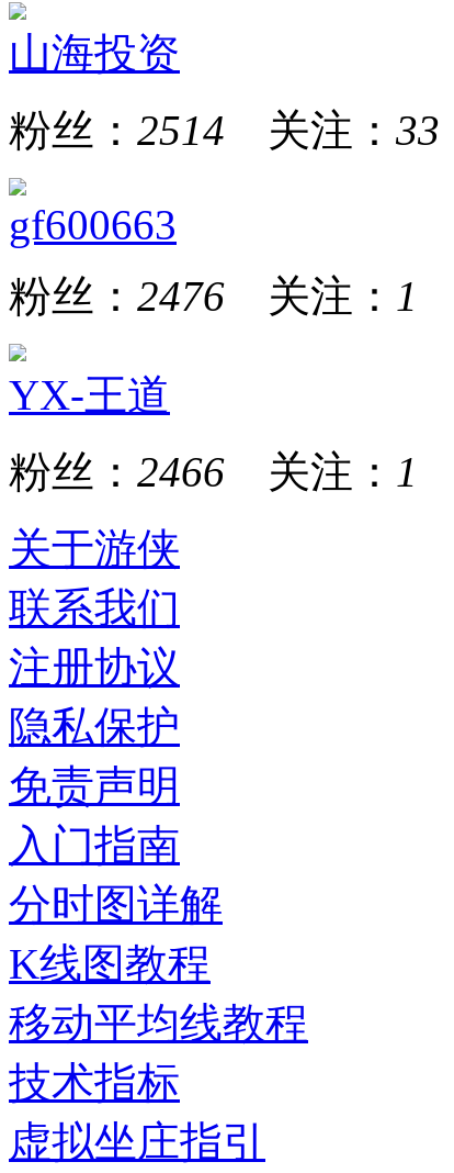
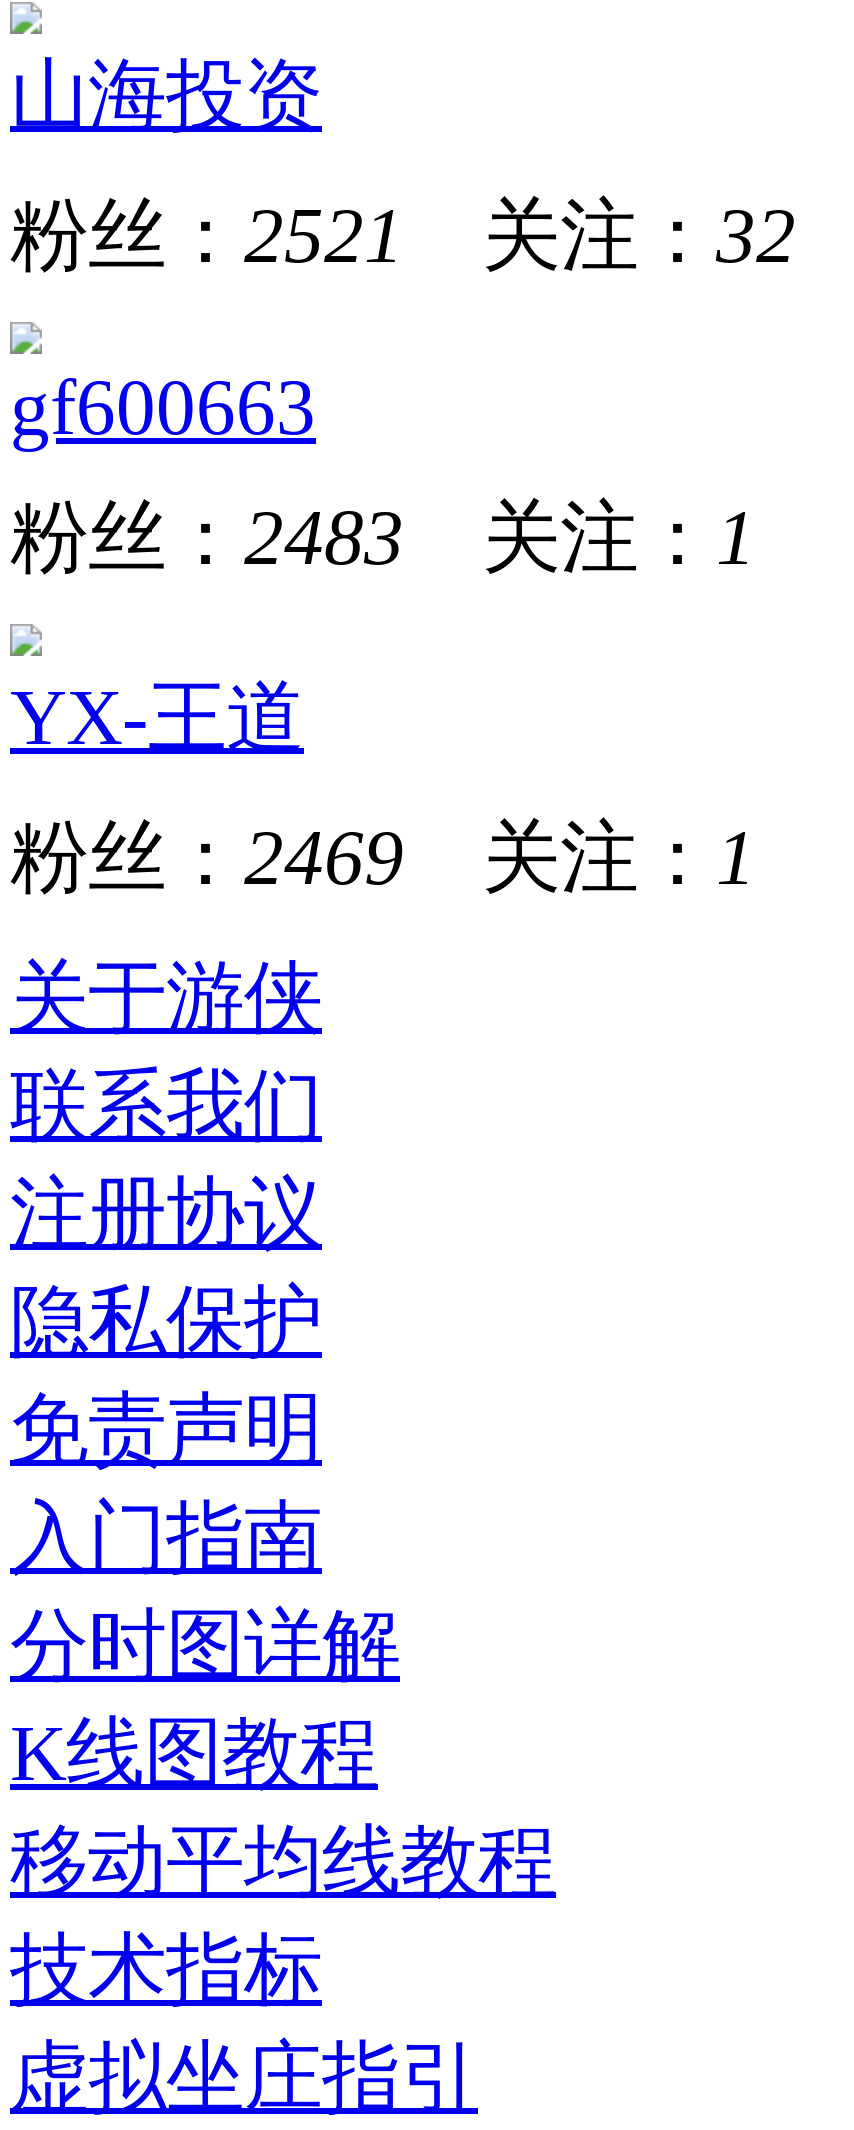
- 粉丝：2514关注：33
+ 粉丝：2521关注：32

- 粉丝：2476关注：1
+ 粉丝：2483关注：1

- 粉丝：2466关注：1
+ 粉丝：2469关注：1
